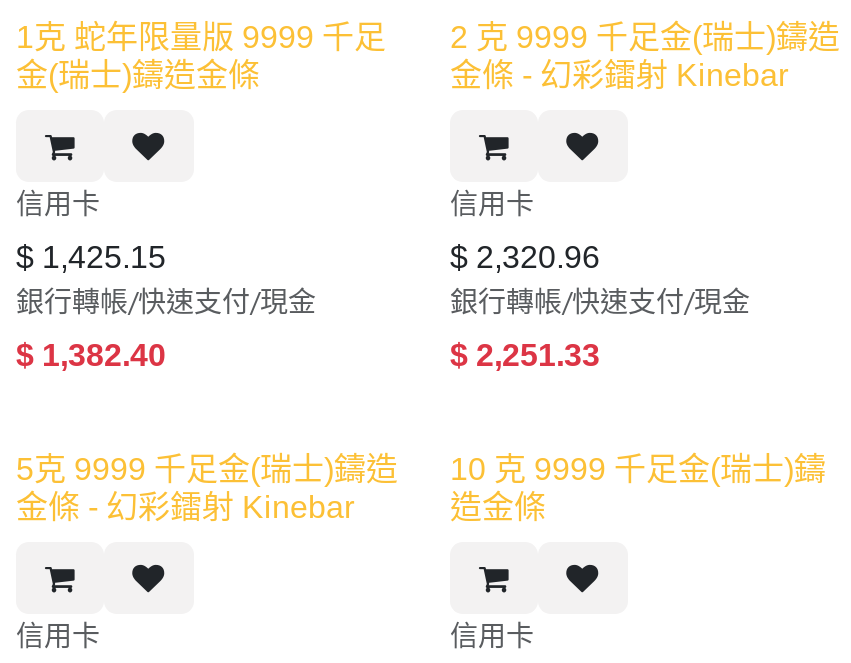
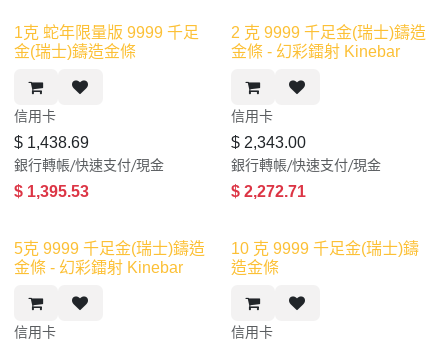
- $1,425.15
+ $1,438.69

- $2,320.96
+ $2,343.00

- $1,382.40
+ $1,395.53

- $2,251.33
+ $2,272.71
